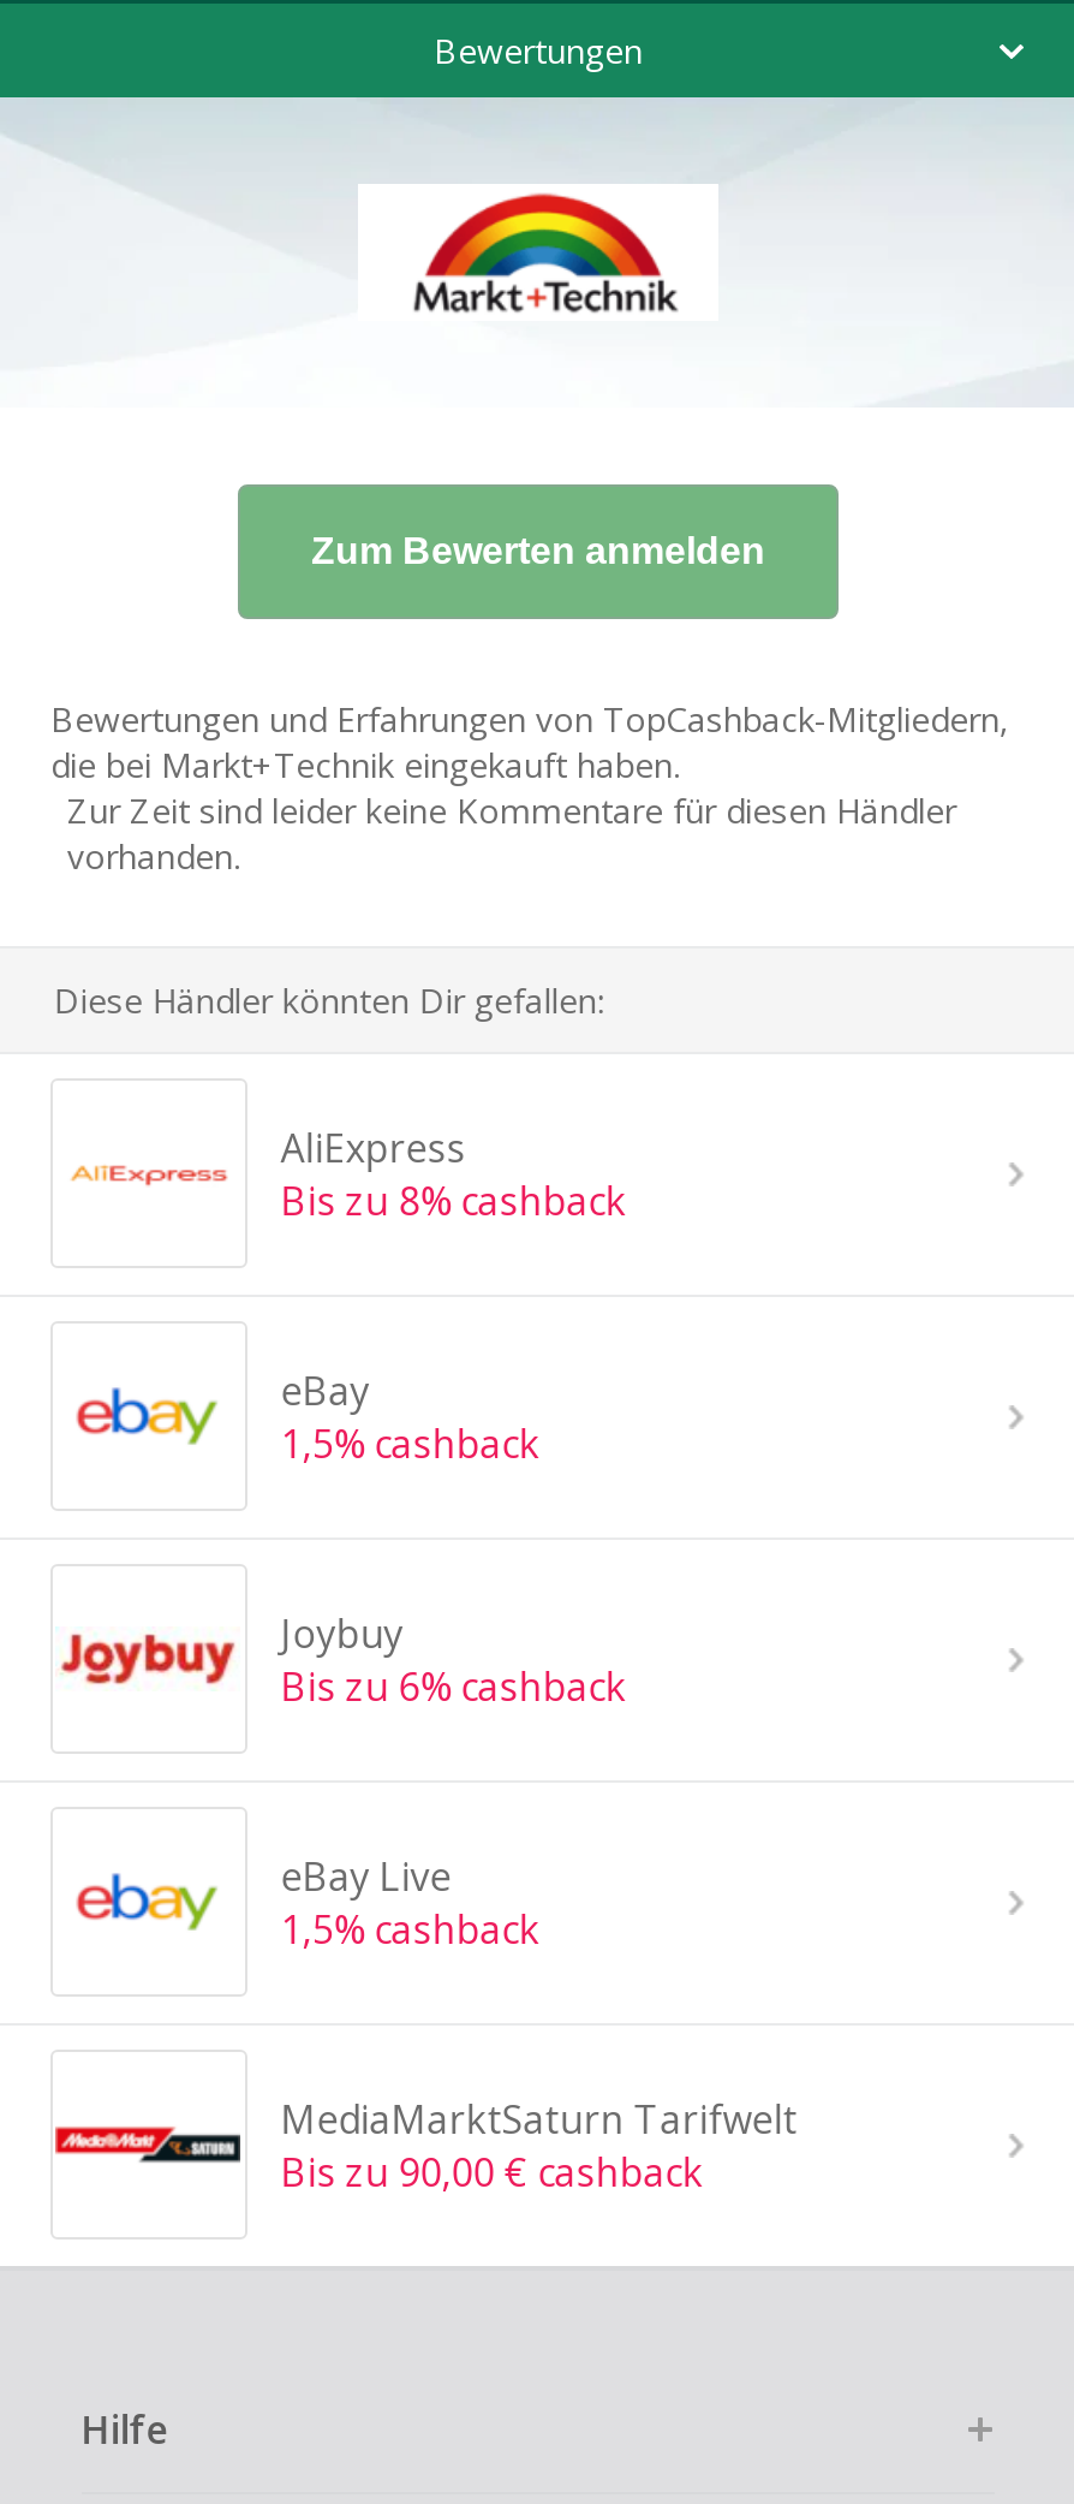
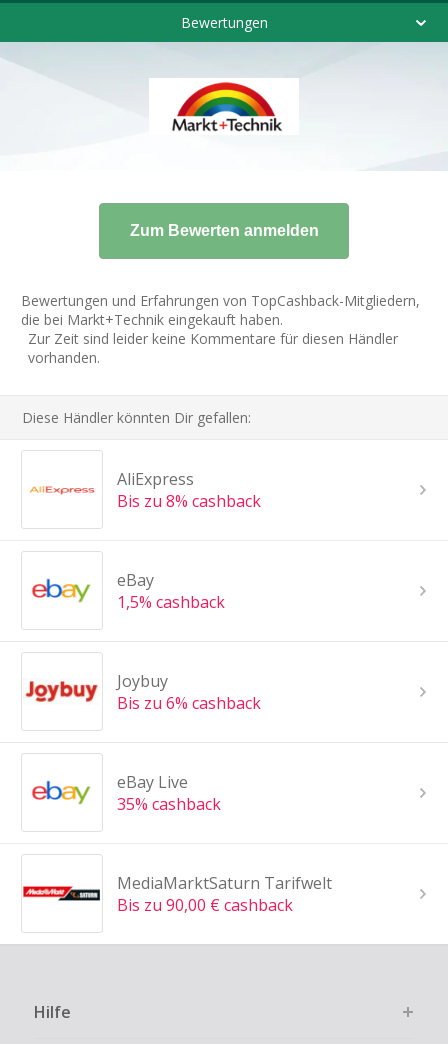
- 1,5% cashback
+ 35% cashback
